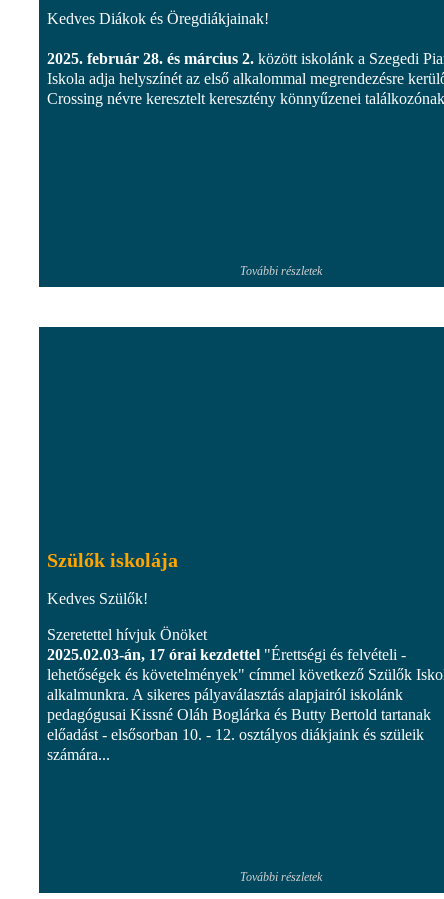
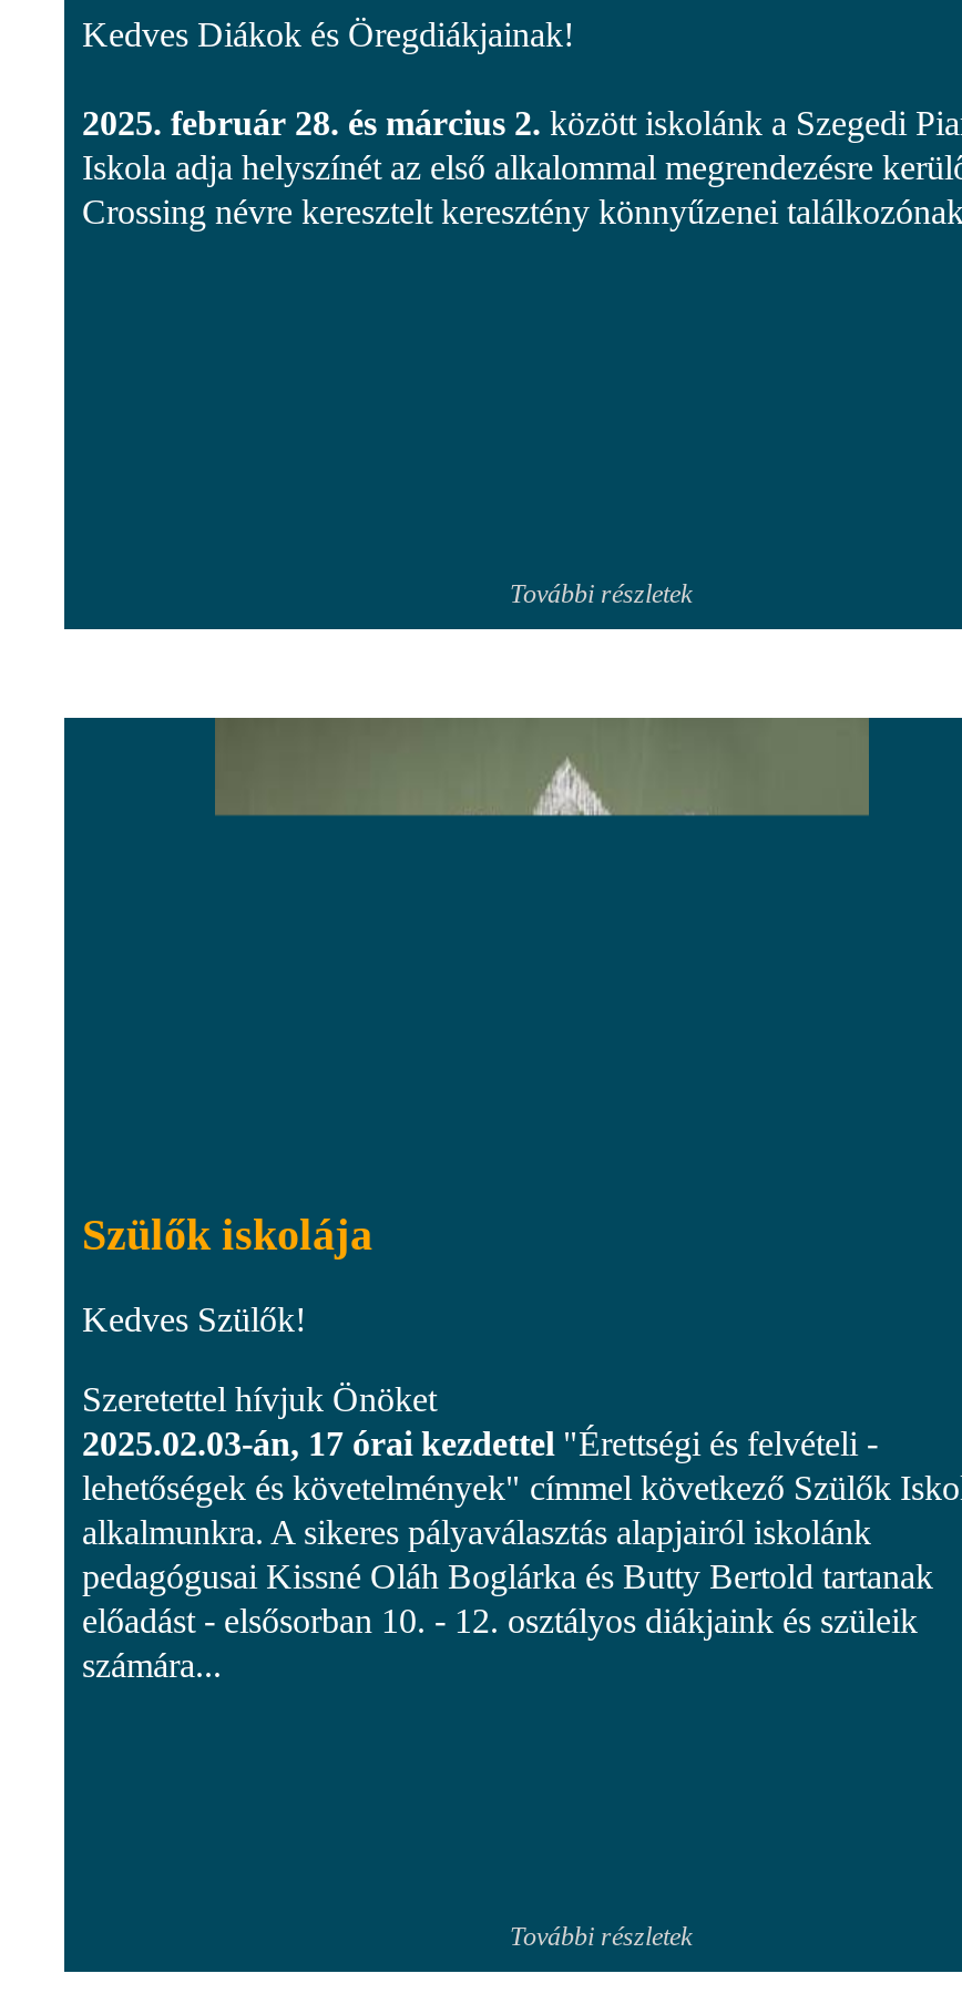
+ [image]
